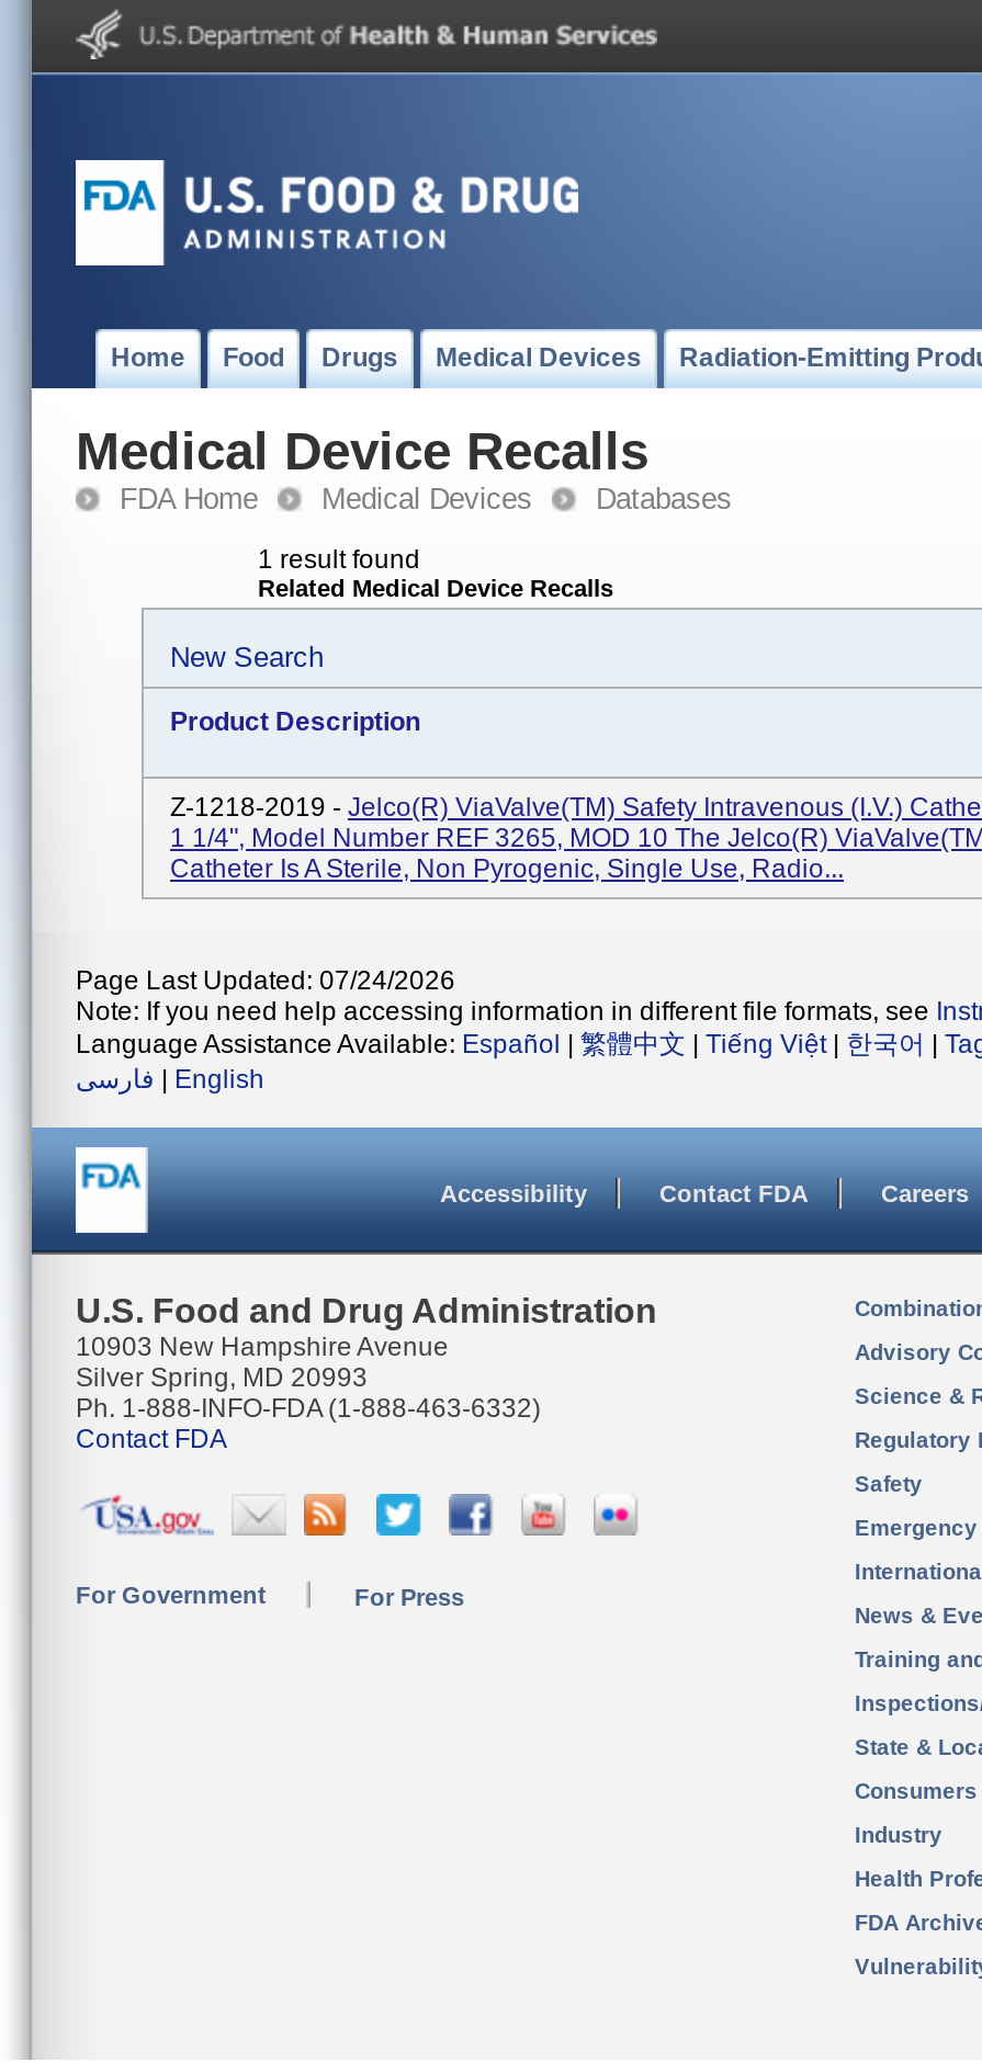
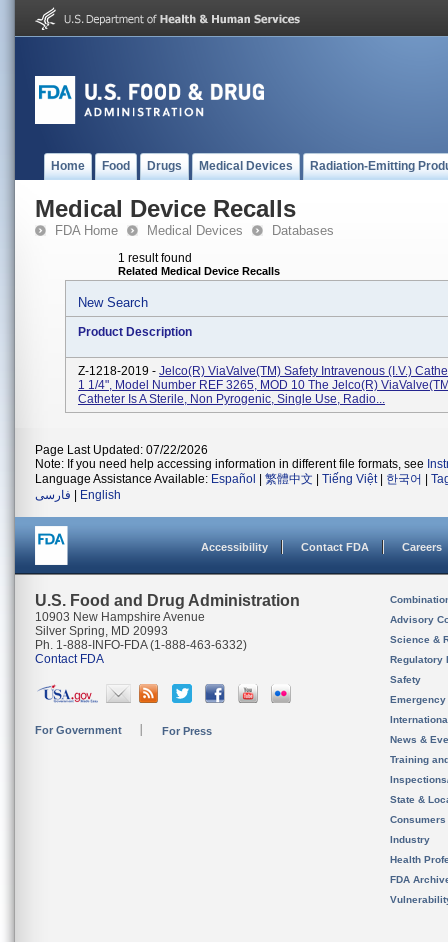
- Page Last Updated: 07/24/2026
+ Page Last Updated: 07/22/2026
